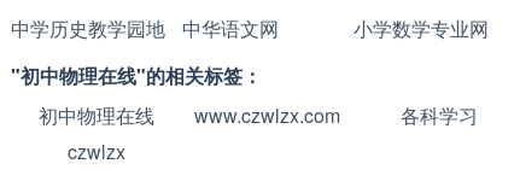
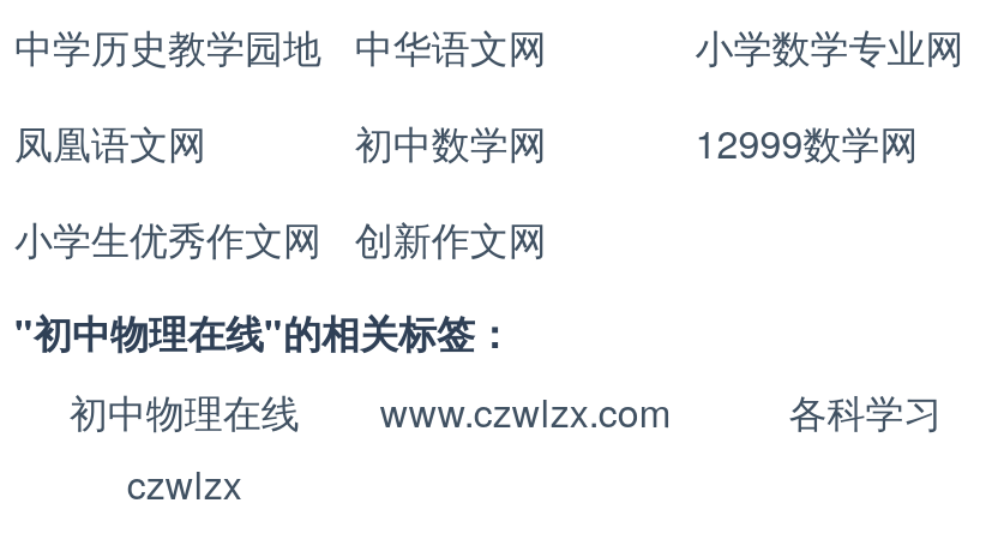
+ 凤凰语文网
+ 初中数学网
+ 12999数学网
+ 小学生优秀作文网
+ 创新作文网
